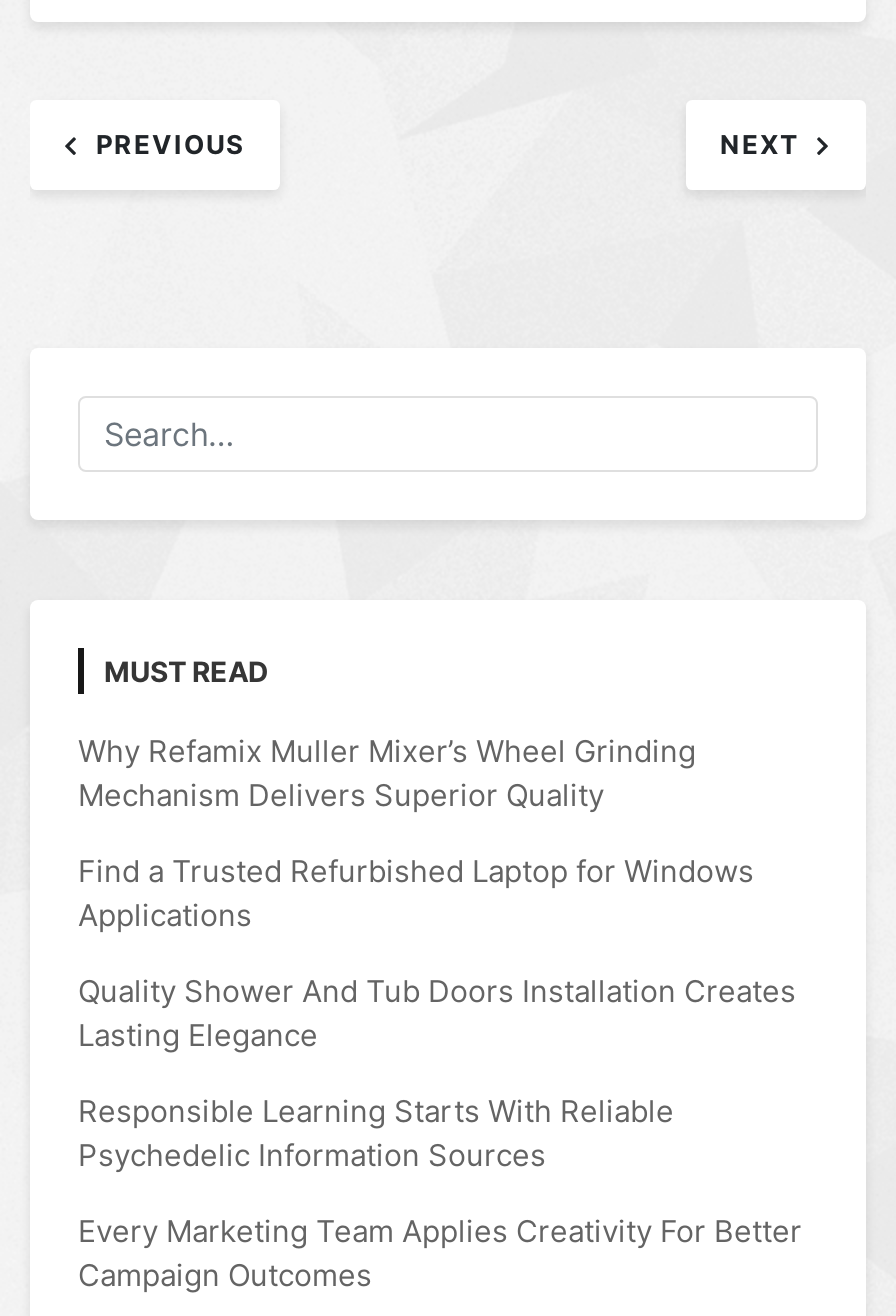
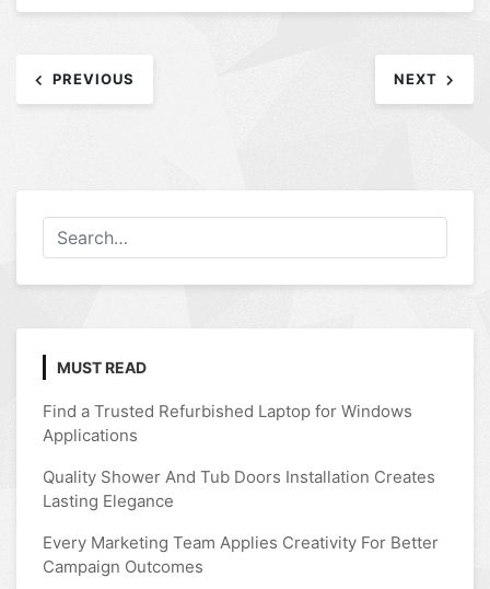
- Why Refamix Muller Mixer’s Wheel Grinding
- Mechanism Delivers Superior Quality

- Responsible Learning Starts With Reliable
- Psychedelic Information Sources
